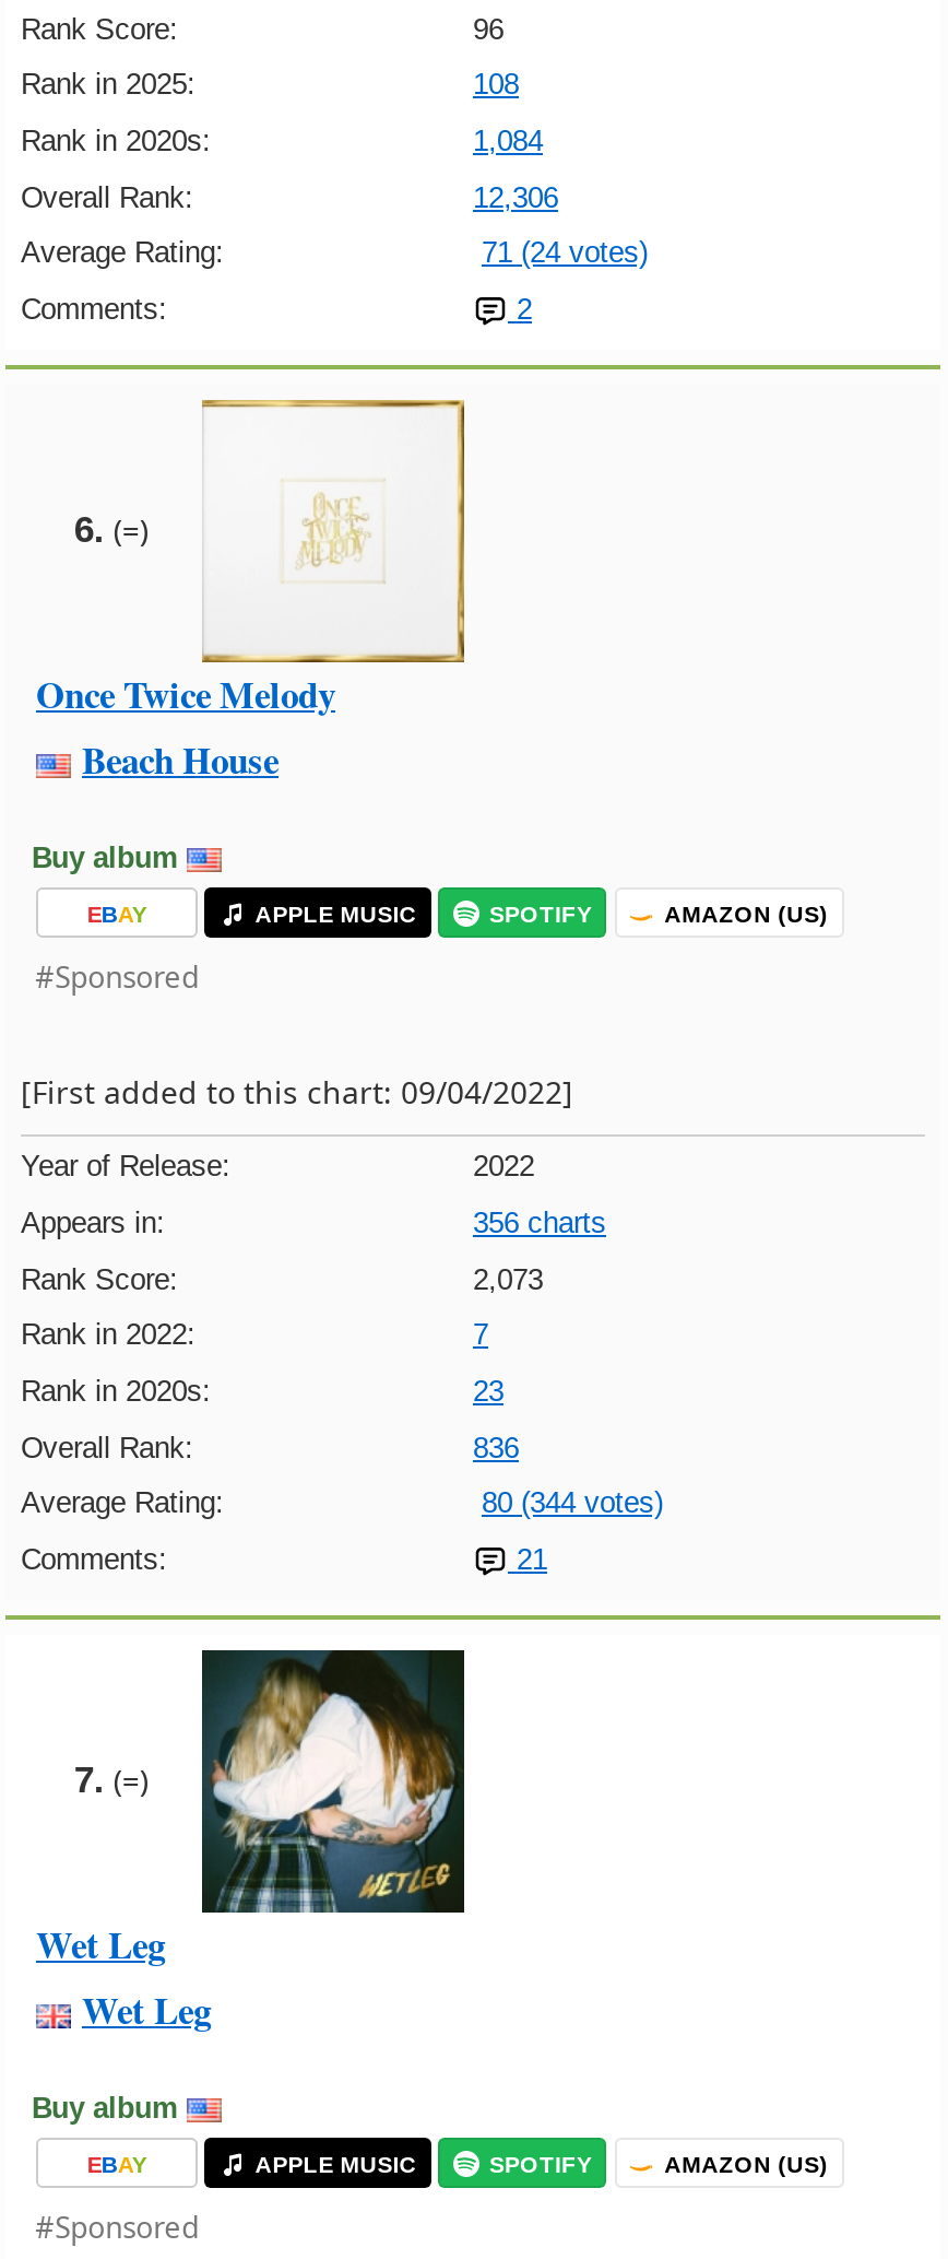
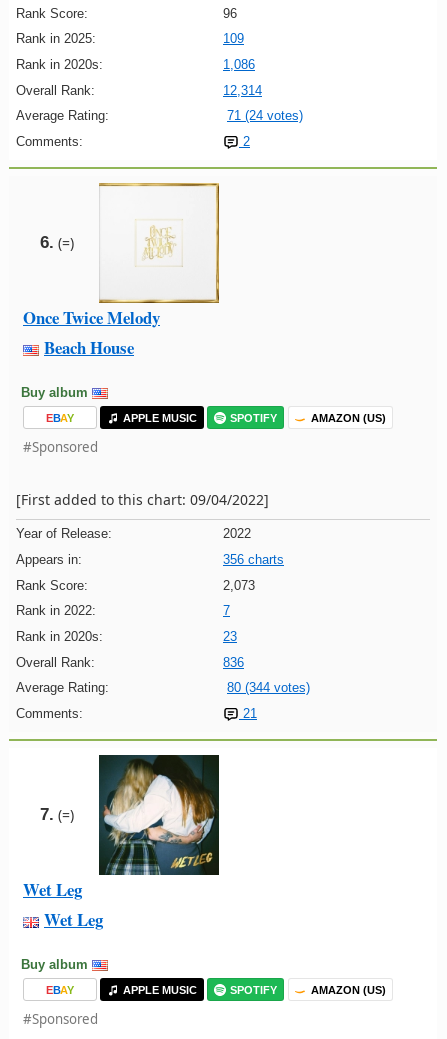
- 108
+ 109

- 1,084
+ 1,086

- 12,306
+ 12,314
